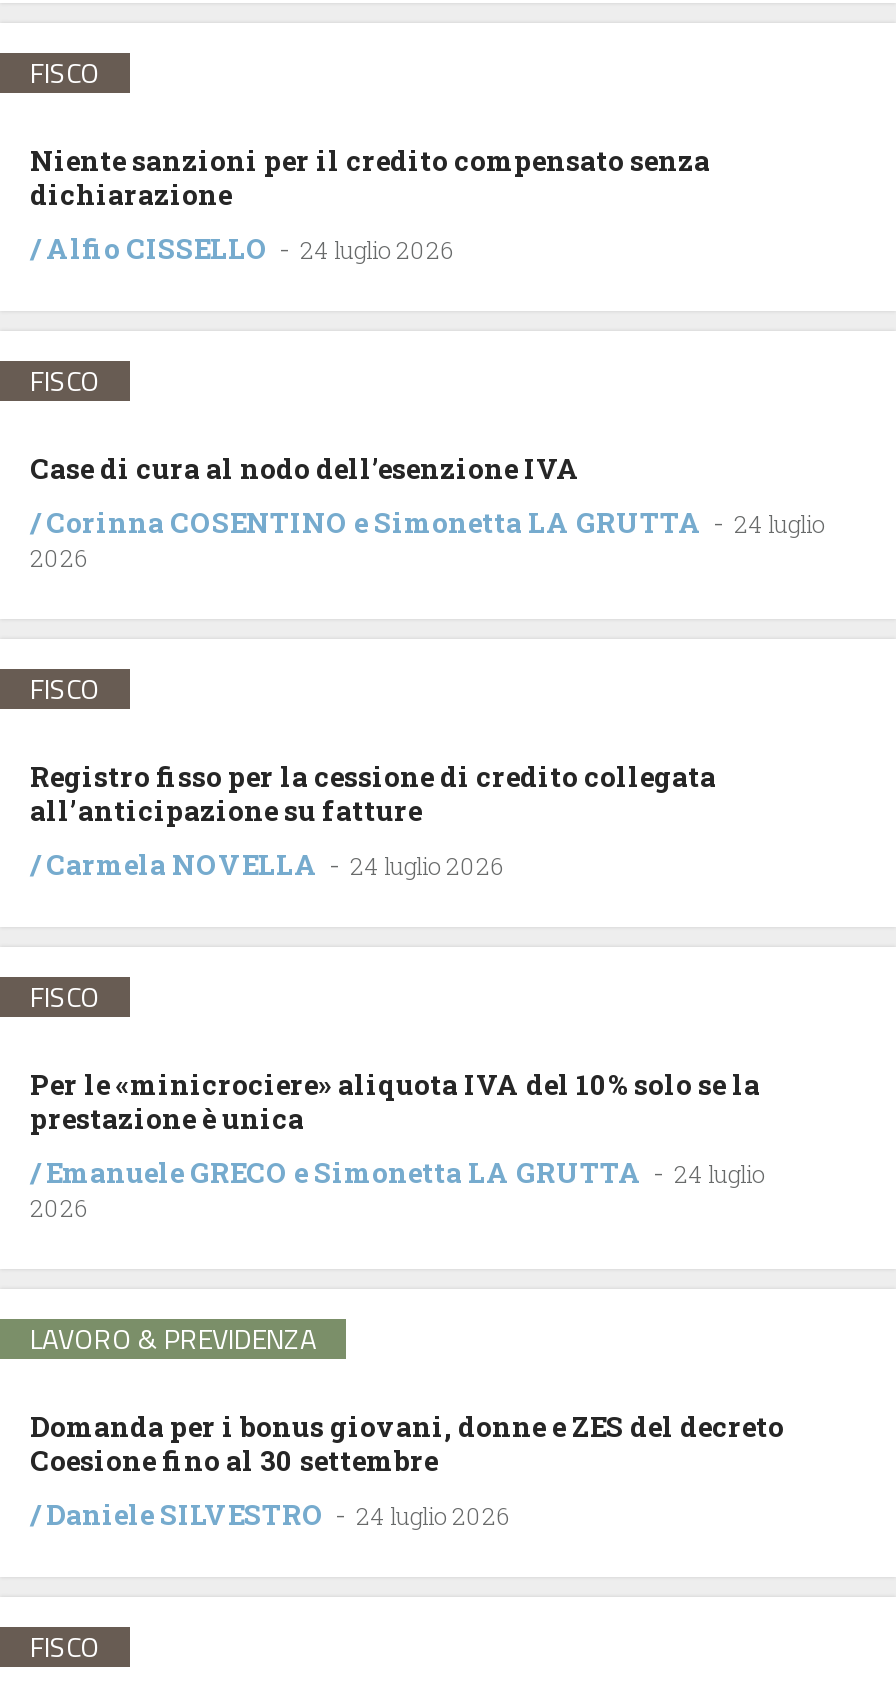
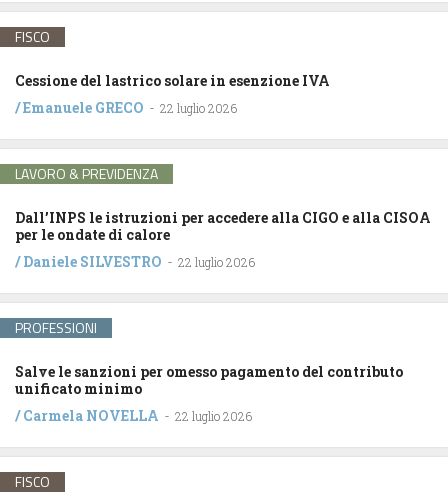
- Niente sanzioni per il credito compensato senza
- dichiarazione
- /Alfio CISSELLO - 24 luglio 2026
- FISCO
- Case di cura al nodo dell’esenzione IVA
- /Corinna COSENTINO e Simonetta LA GRUTTA - 24 luglio
- 2026
- FISCO
- Registro fisso per la cessione di credito collegata
- all’anticipazione su fatture
- /Carmela NOVELLA - 24 luglio 2026
- FISCO
- Per le «minicrociere» aliquota IVA del 10% solo se la
- prestazione è unica
- /Emanuele GRECO e Simonetta LA GRUTTA - 24 luglio
- 2026
+ Cessione del lastrico solare in esenzione IVA
+ /Emanuele GRECO - 22 luglio 2026

moved up: LAVORO & PREVIDENZA

- Domanda per i bonus giovani, donne e ZES del decreto
- Coesione fino al 30 settembre
- /Daniele SILVESTRO - 24 luglio 2026
+ Dall’INPS le istruzioni per accedere alla CIGO e alla CISOA
+ per le ondate di calore
+ /Daniele SILVESTRO - 22 luglio 2026
+ PROFESSIONI
+ Salve le sanzioni per omesso pagamento del contributo
+ unificato minimo
+ /Carmela NOVELLA - 22 luglio 2026
